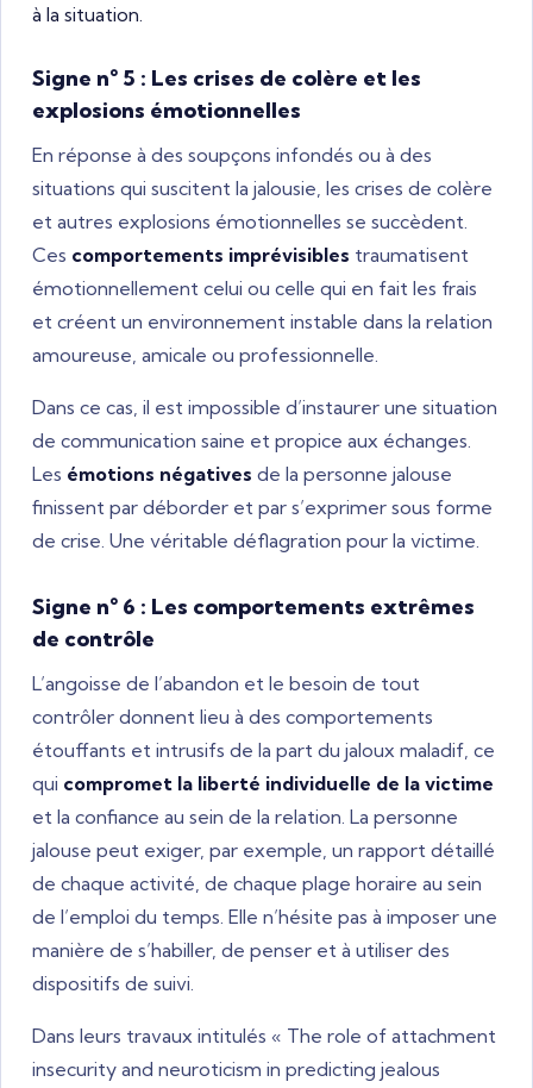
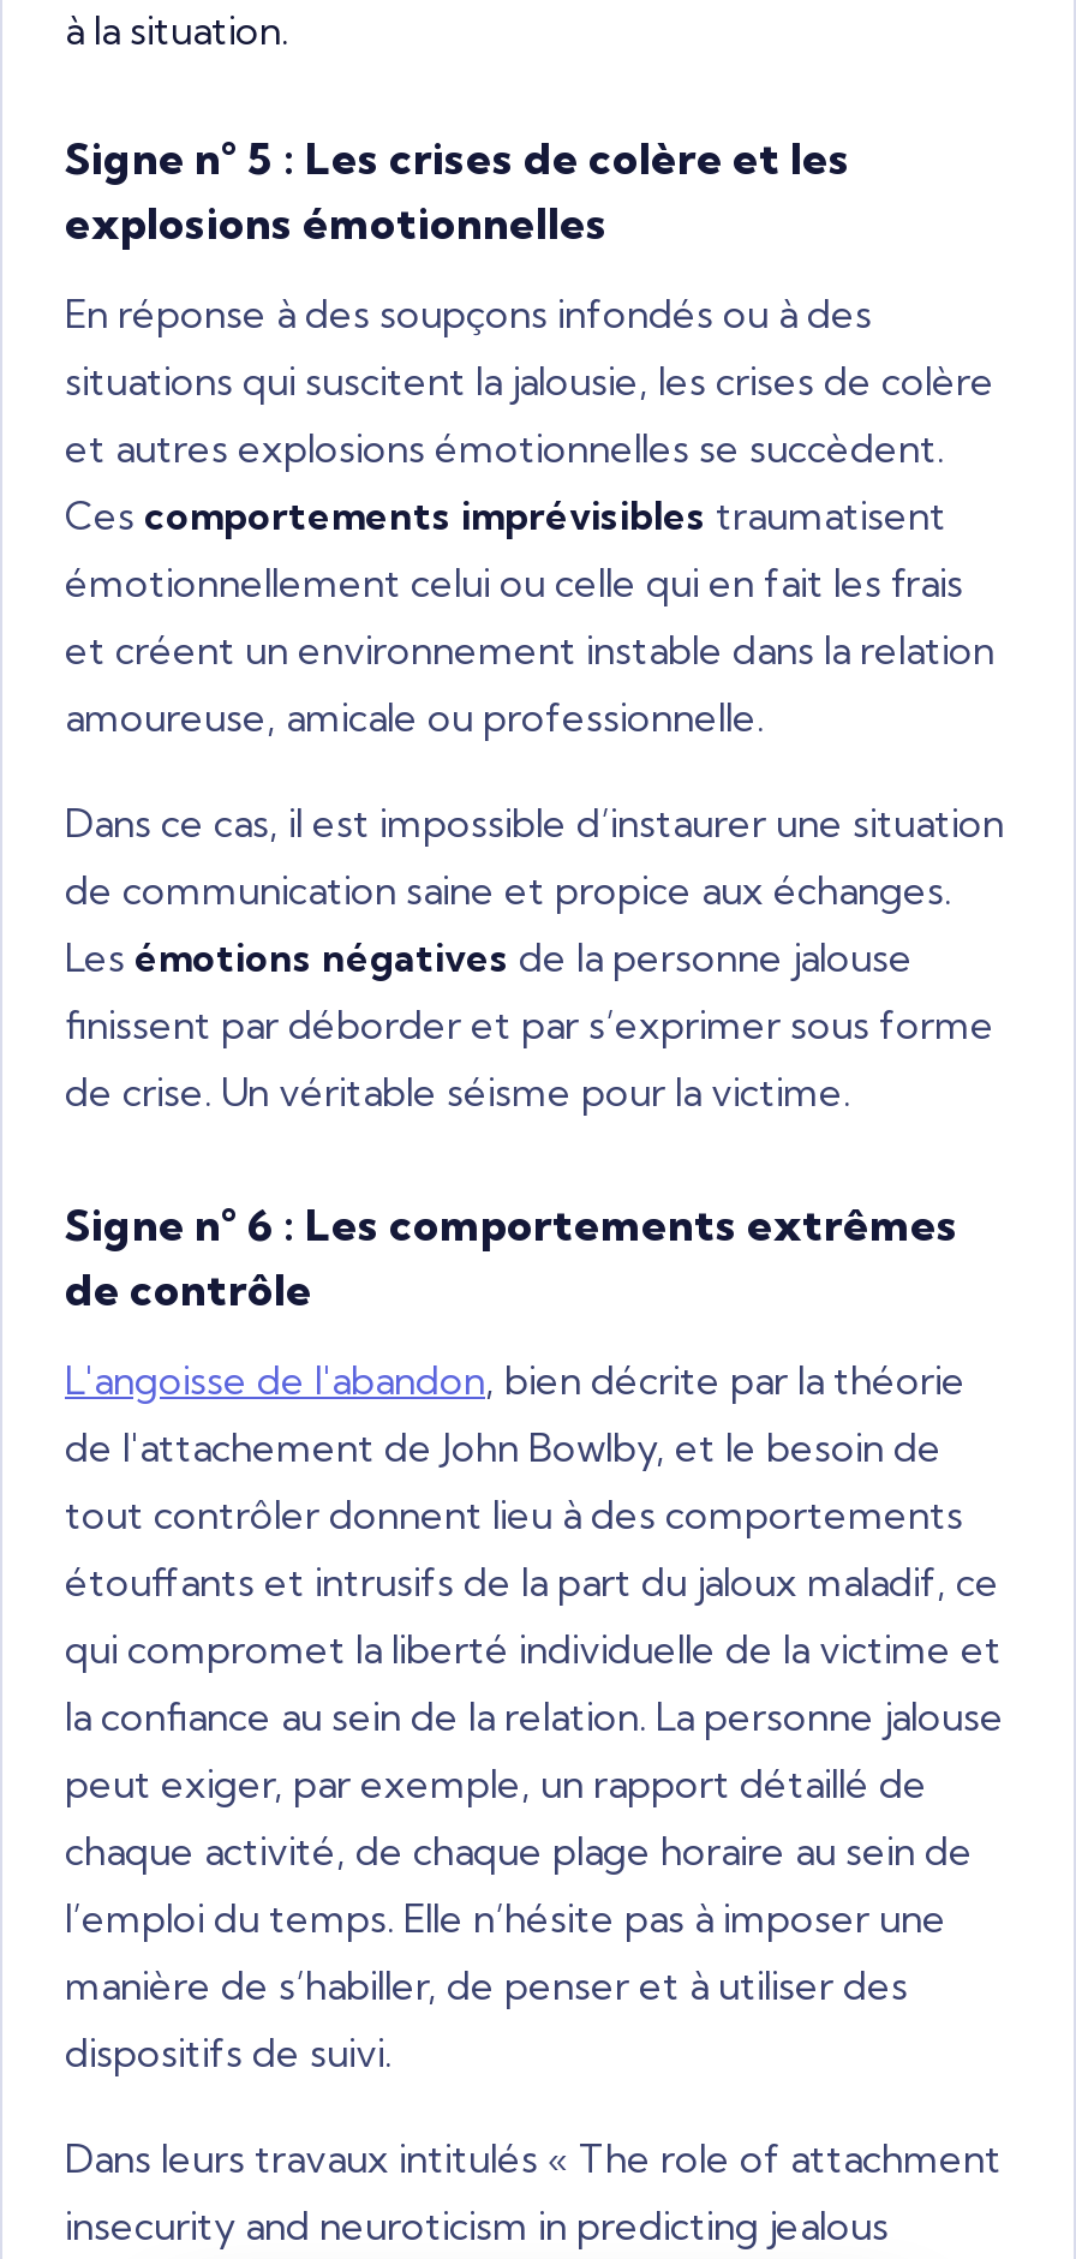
- de crise. Une véritable déflagration pour la victime.
+ de crise. Un véritable séisme pour la victime.

- L’angoisse de l’abandon et le besoin de tout
- contrôler donnent lieu à des comportements
+ L'angoisse de l'abandon, bien décrite par la théorie
+ de l'attachement de John Bowlby, et le besoin de
+ tout contrôler donnent lieu à des comportements
